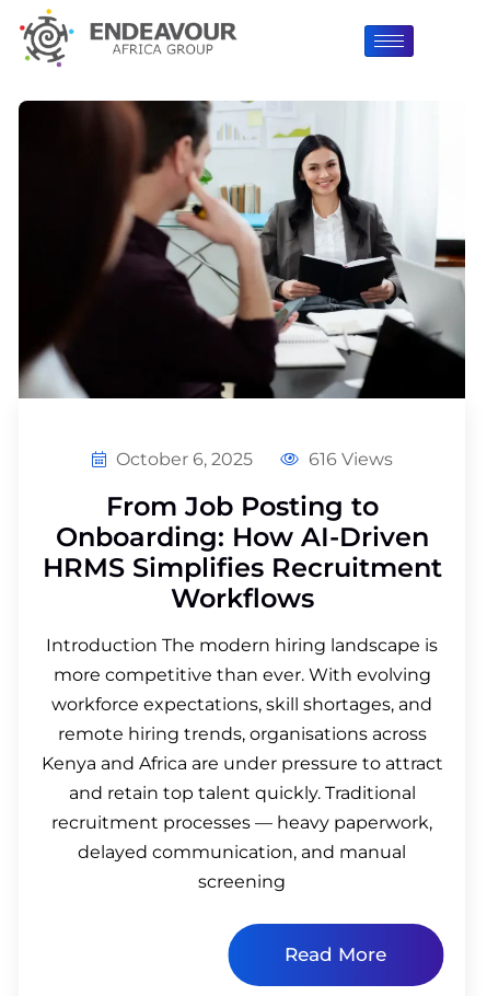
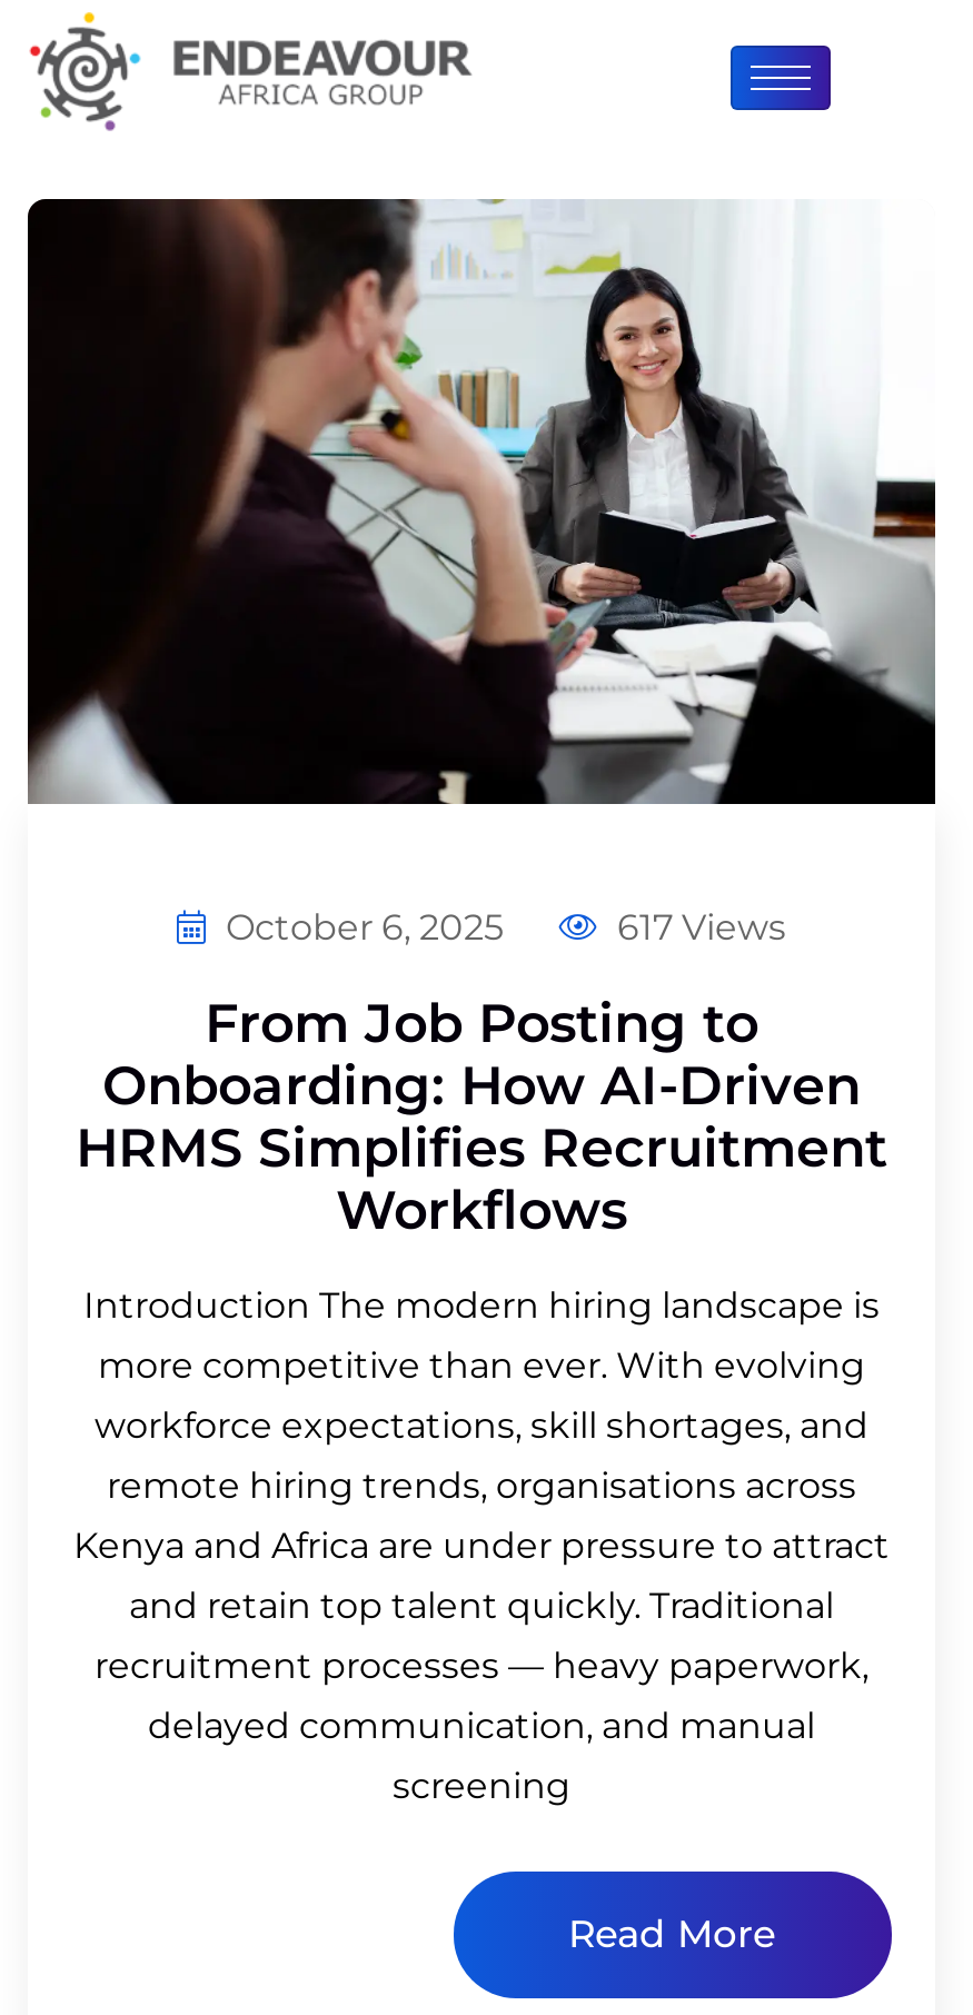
- 616 Views
+ 617 Views
